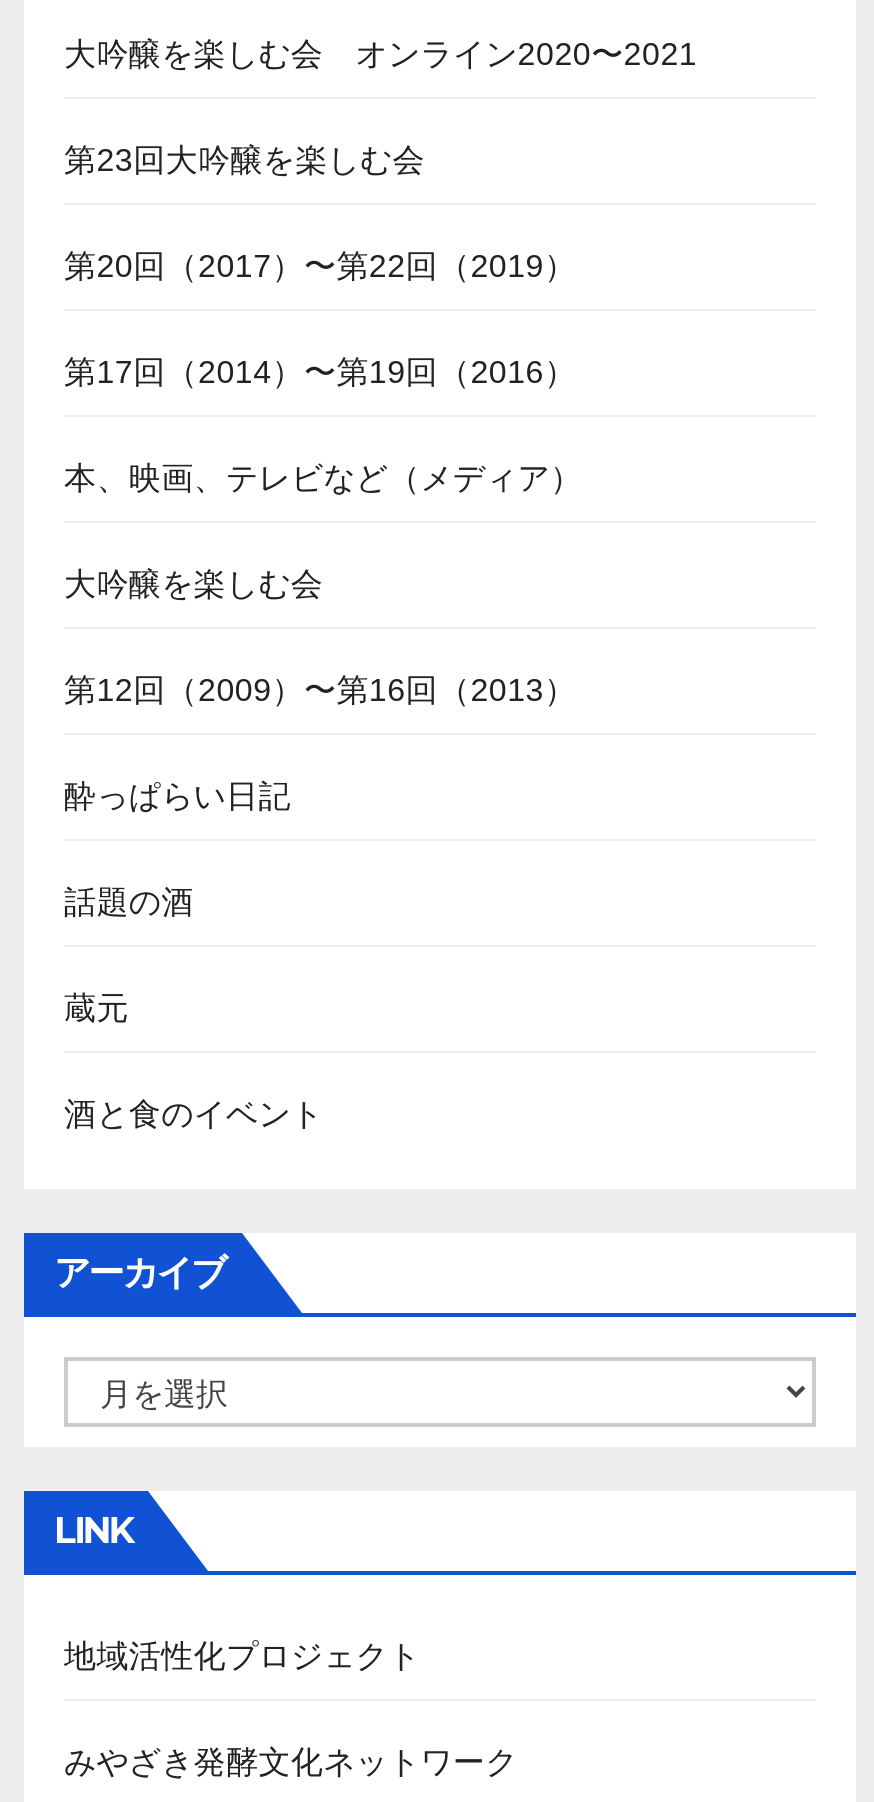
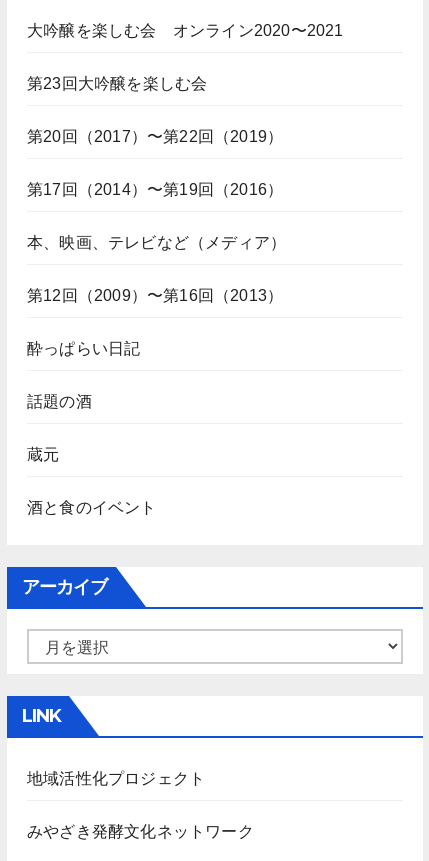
- 大吟醸を楽しむ会
